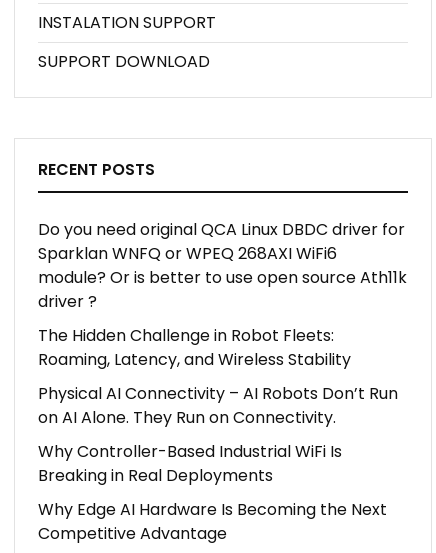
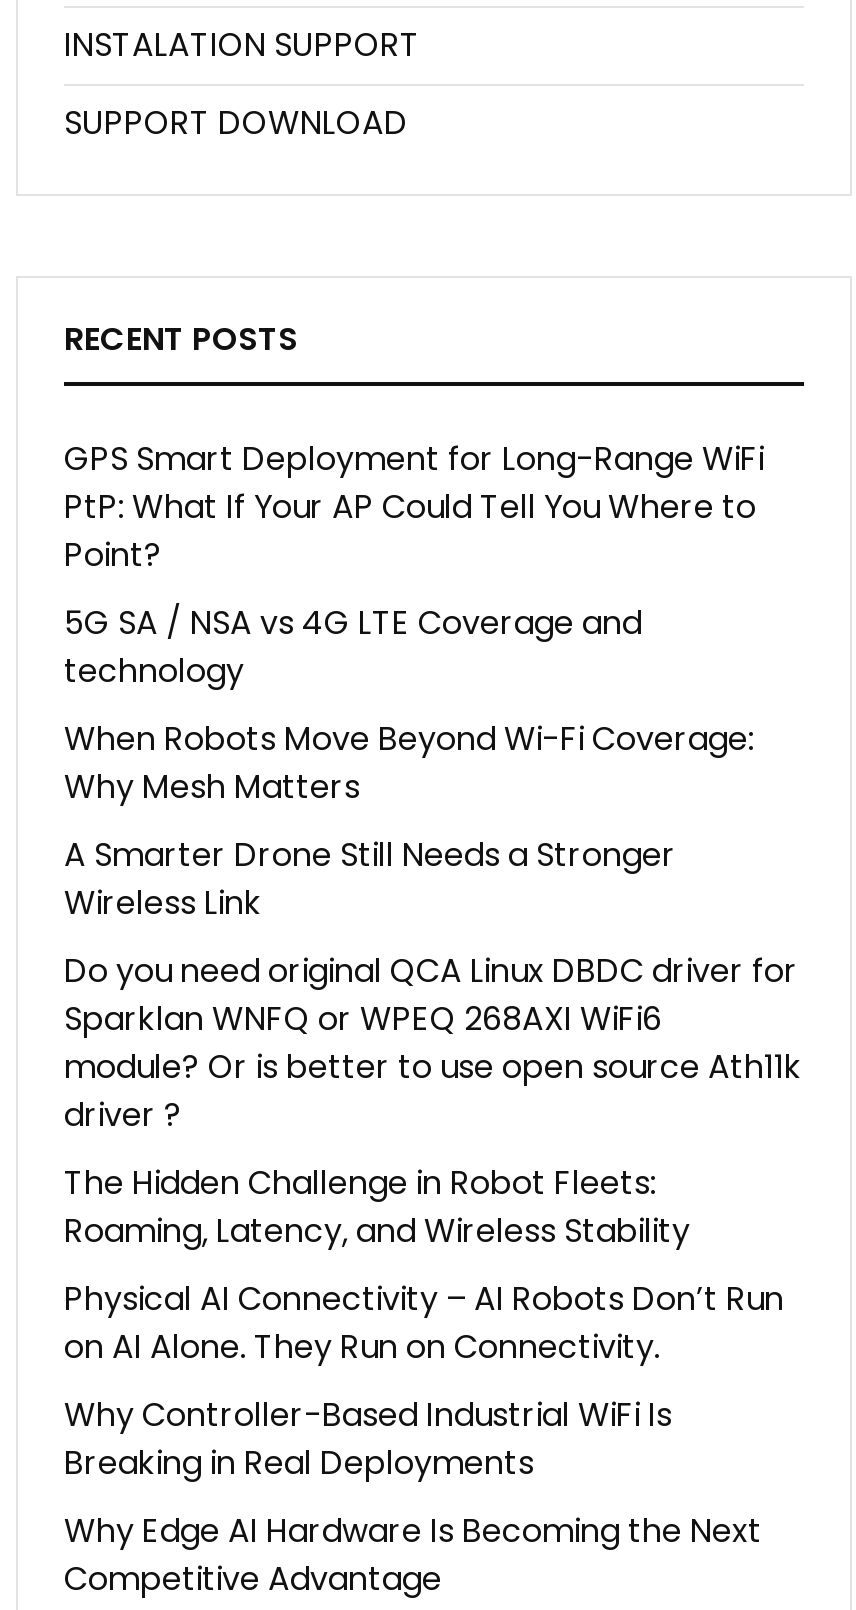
+ GPS Smart Deployment for Long-Range WiFi
+ PtP: What If Your AP Could Tell You Where to
+ Point?
+ 5G SA / NSA vs 4G LTE Coverage and
+ technology
+ When Robots Move Beyond Wi-Fi Coverage:
+ Why Mesh Matters
+ A Smarter Drone Still Needs a Stronger
+ Wireless Link
